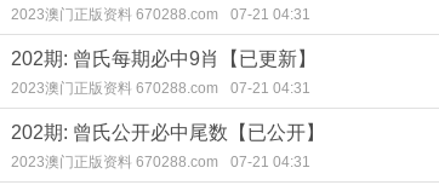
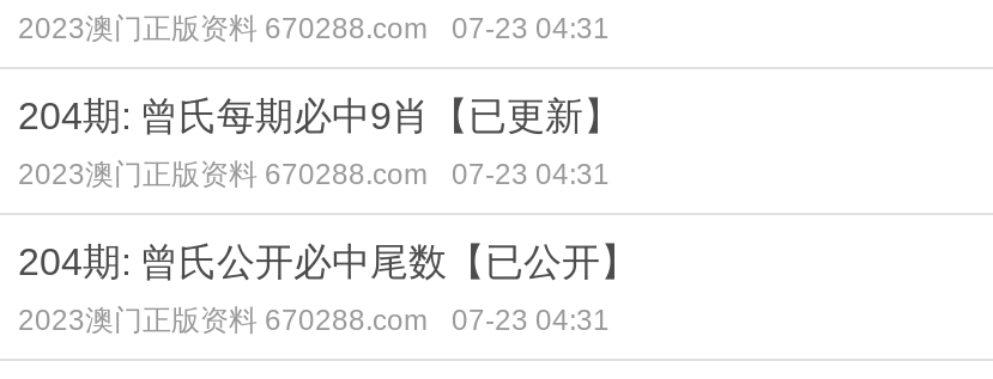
- 2023澳门正版资料 670288.com 07-21 04:31
+ 2023澳门正版资料 670288.com 07-23 04:31

- 202期: 曾氏每期必中9肖【已更新】
+ 204期: 曾氏每期必中9肖【已更新】

- 2023澳门正版资料 670288.com 07-21 04:31
+ 2023澳门正版资料 670288.com 07-23 04:31

- 202期: 曾氏公开必中尾数【已公开】
+ 204期: 曾氏公开必中尾数【已公开】

- 2023澳门正版资料 670288.com 07-21 04:31
+ 2023澳门正版资料 670288.com 07-23 04:31
